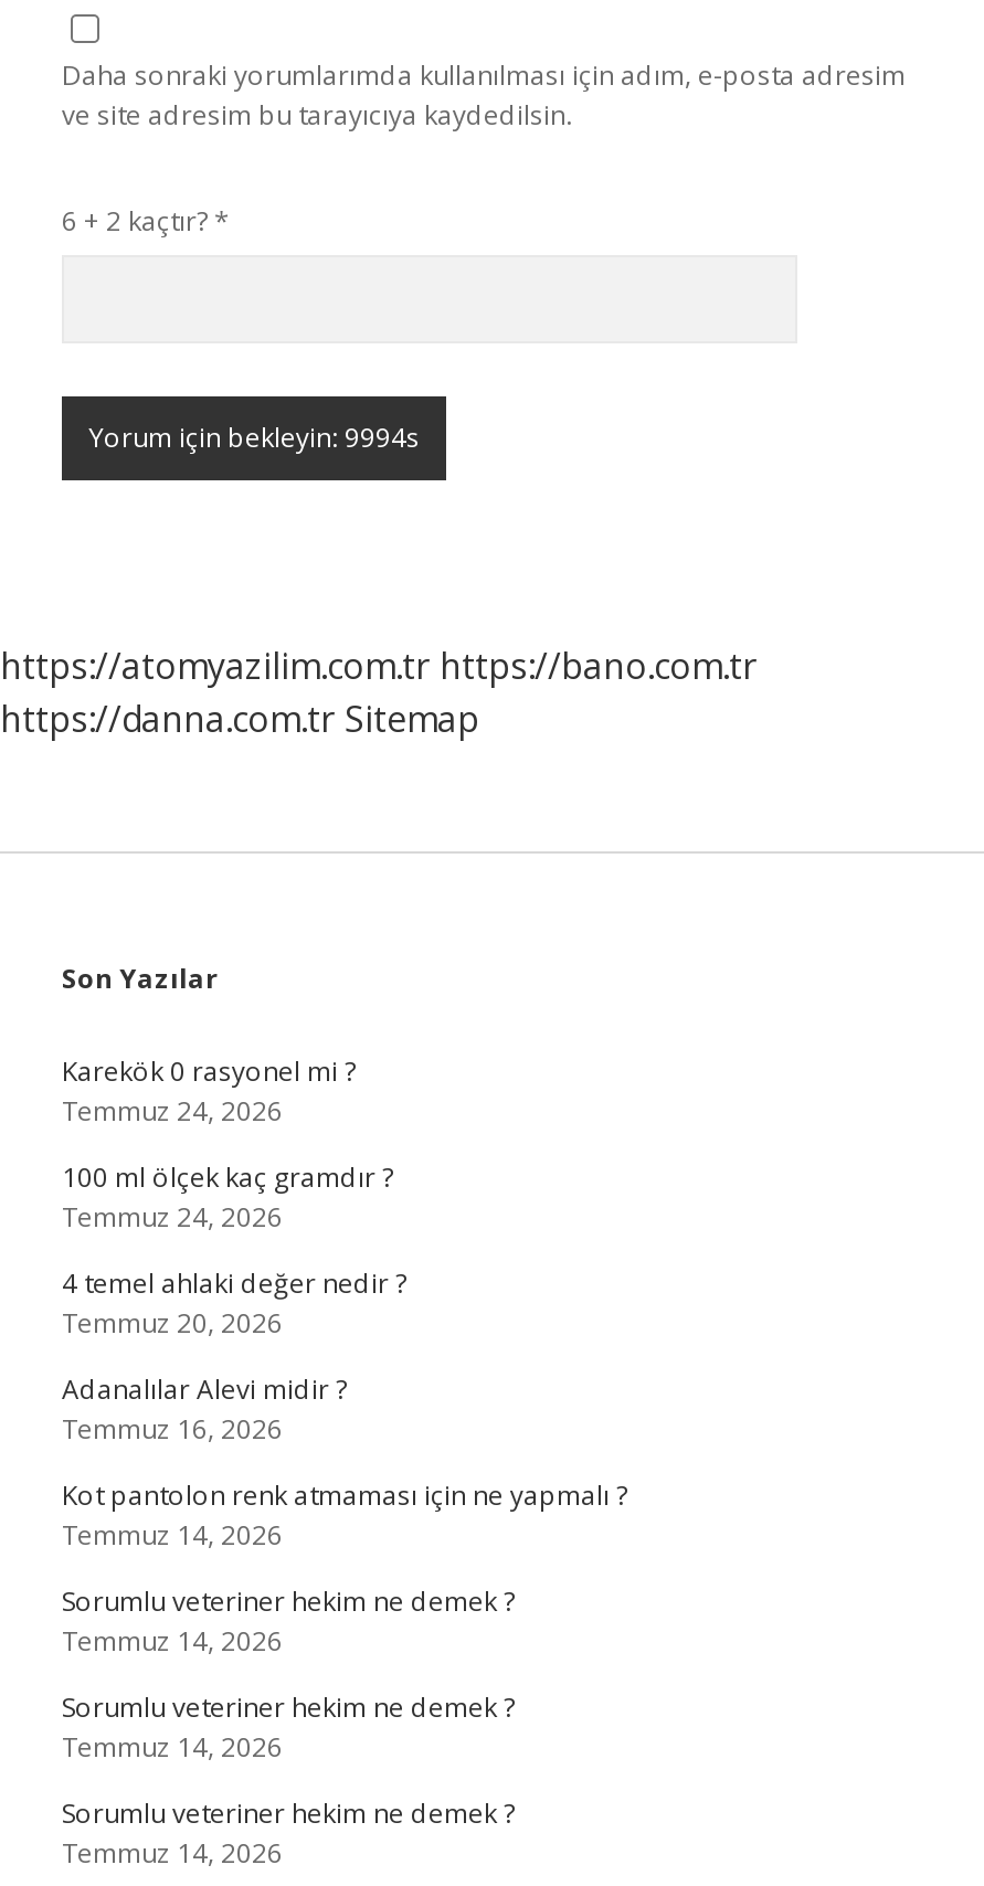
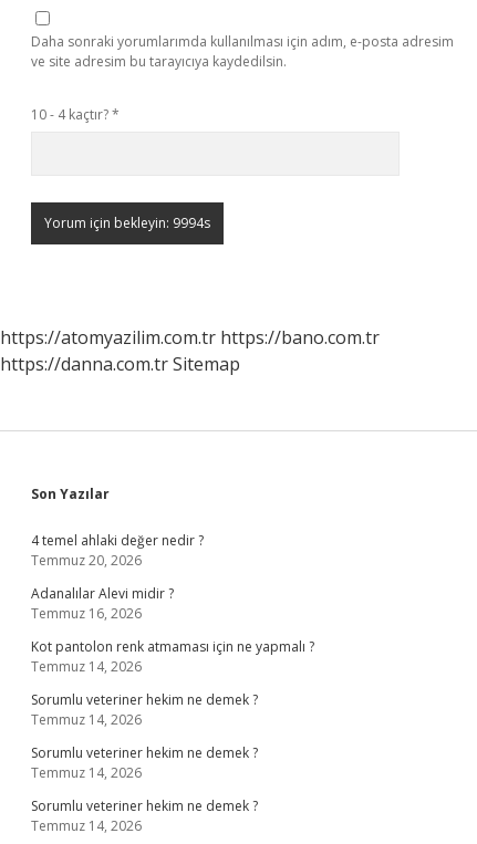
- 6 + 2 kaçtır? *
+ 10 - 4 kaçtır? *

- Karekök 0 rasyonel mi ?
- Temmuz 24, 2026
- 100 ml ölçek kaç gramdır ?
- Temmuz 24, 2026
